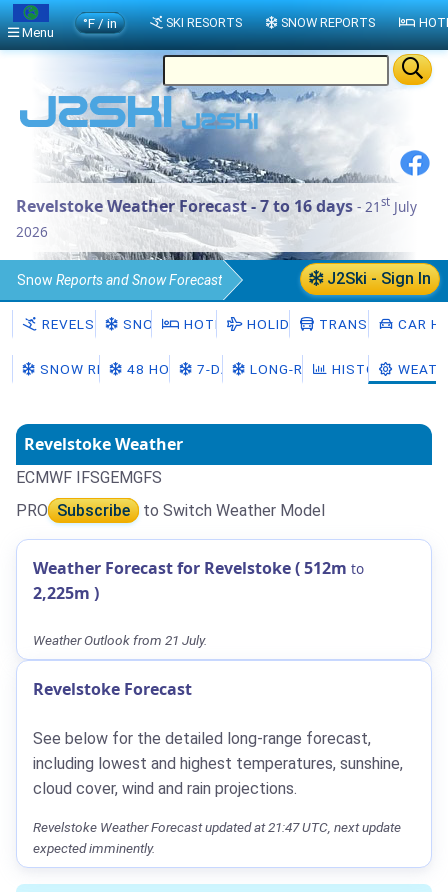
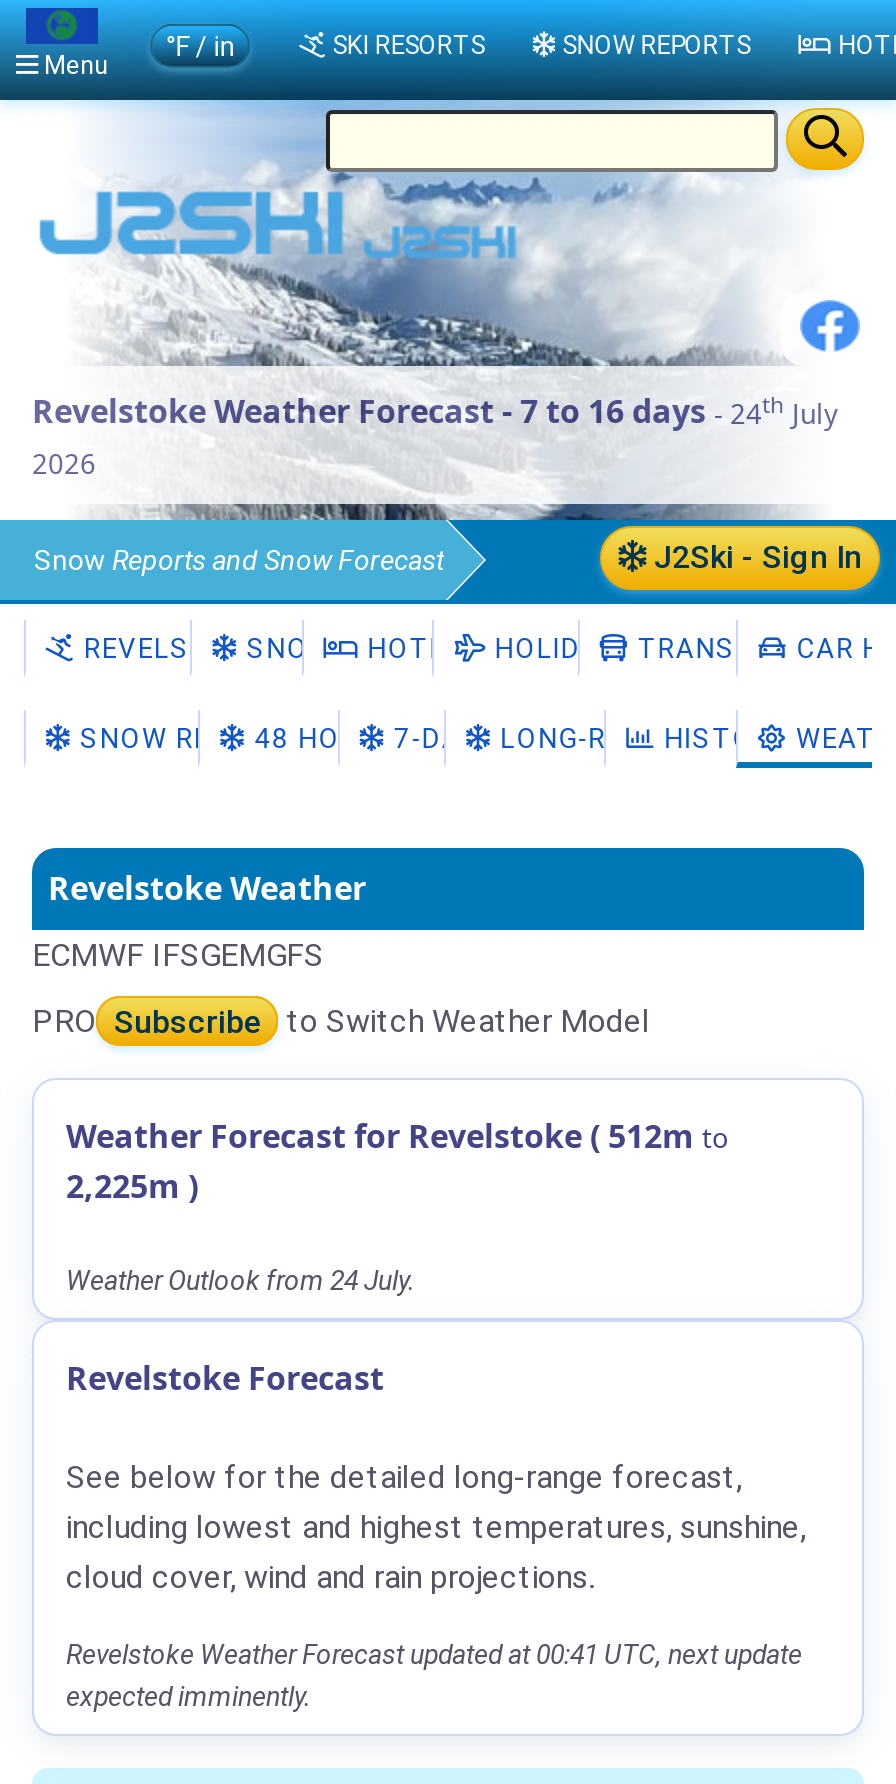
- Revelstoke Weather Forecast - 7 to 16 days - 21st July
+ Revelstoke Weather Forecast - 7 to 16 days - 24th July

- Weather Outlook from 21 July.
+ Weather Outlook from 24 July.

- Revelstoke Weather Forecast updated at 21:47 UTC, next update
+ Revelstoke Weather Forecast updated at 00:41 UTC, next update
